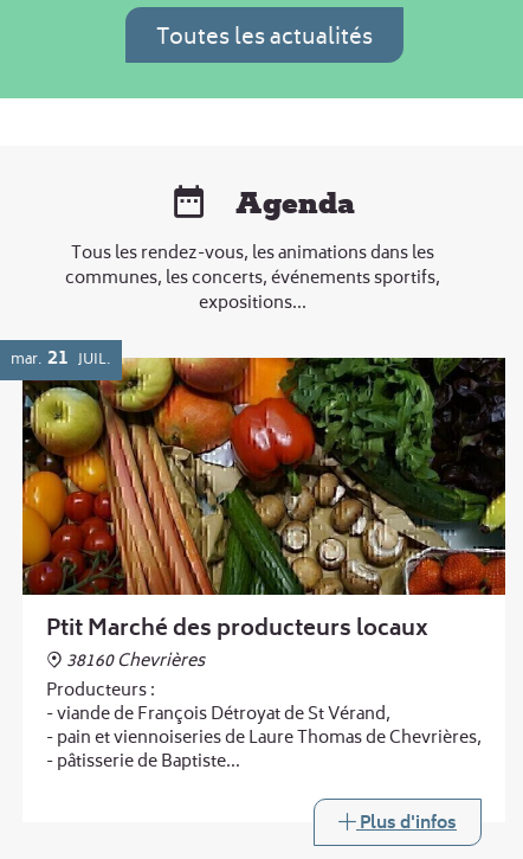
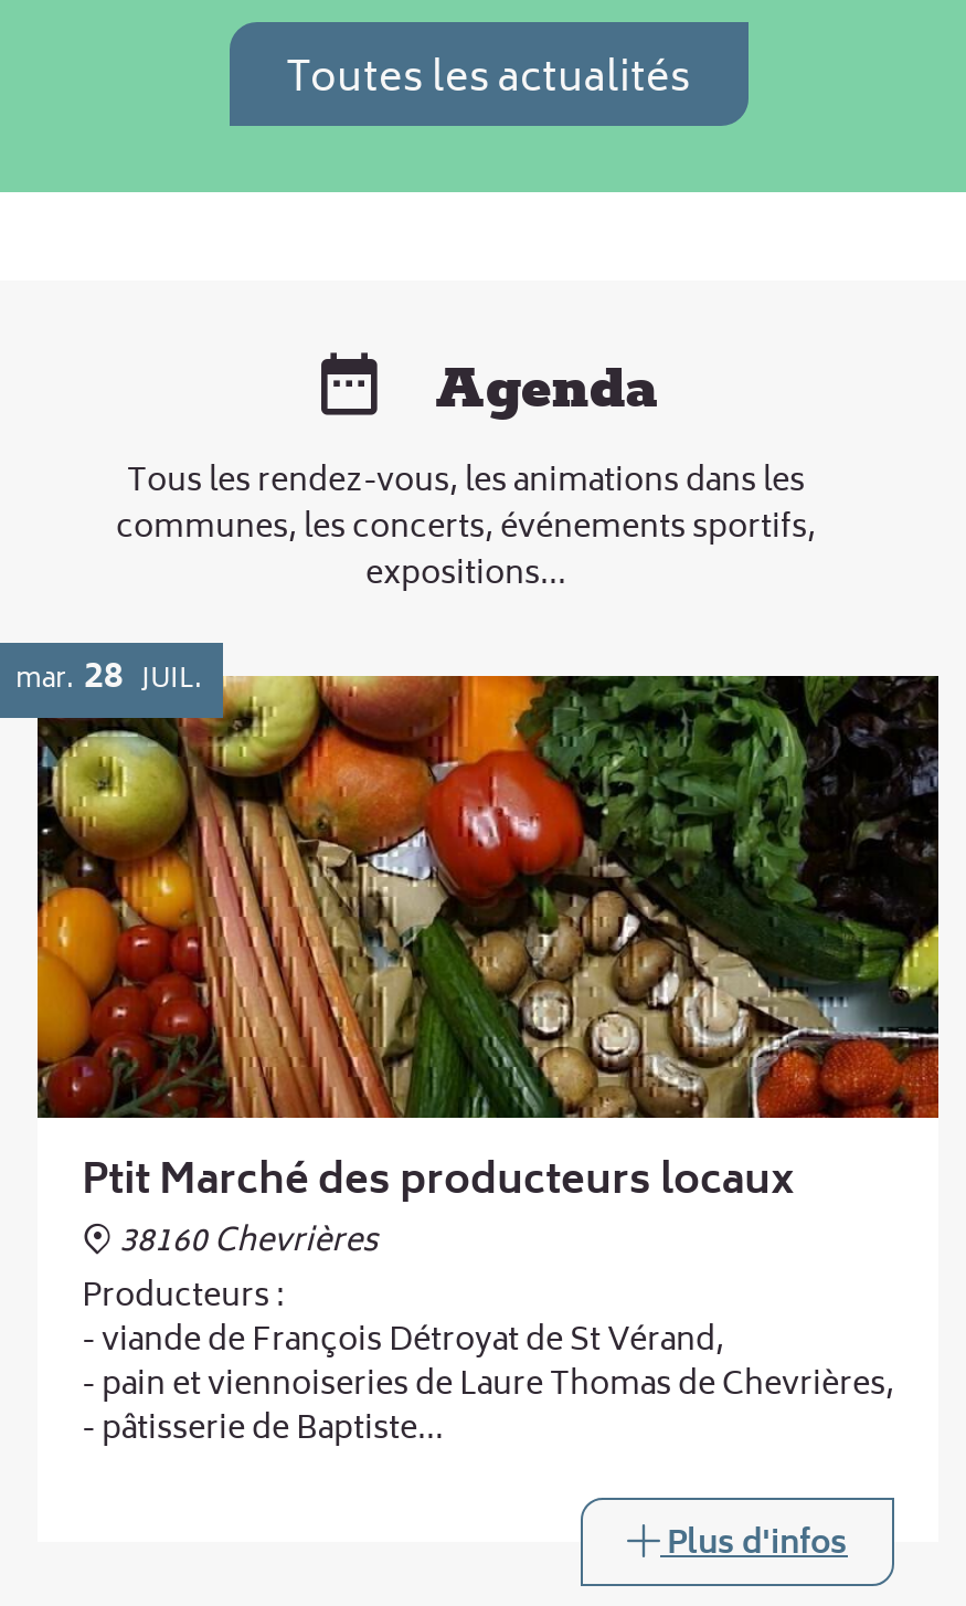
- mar. 21 JUIL.
+ mar. 28 JUIL.
